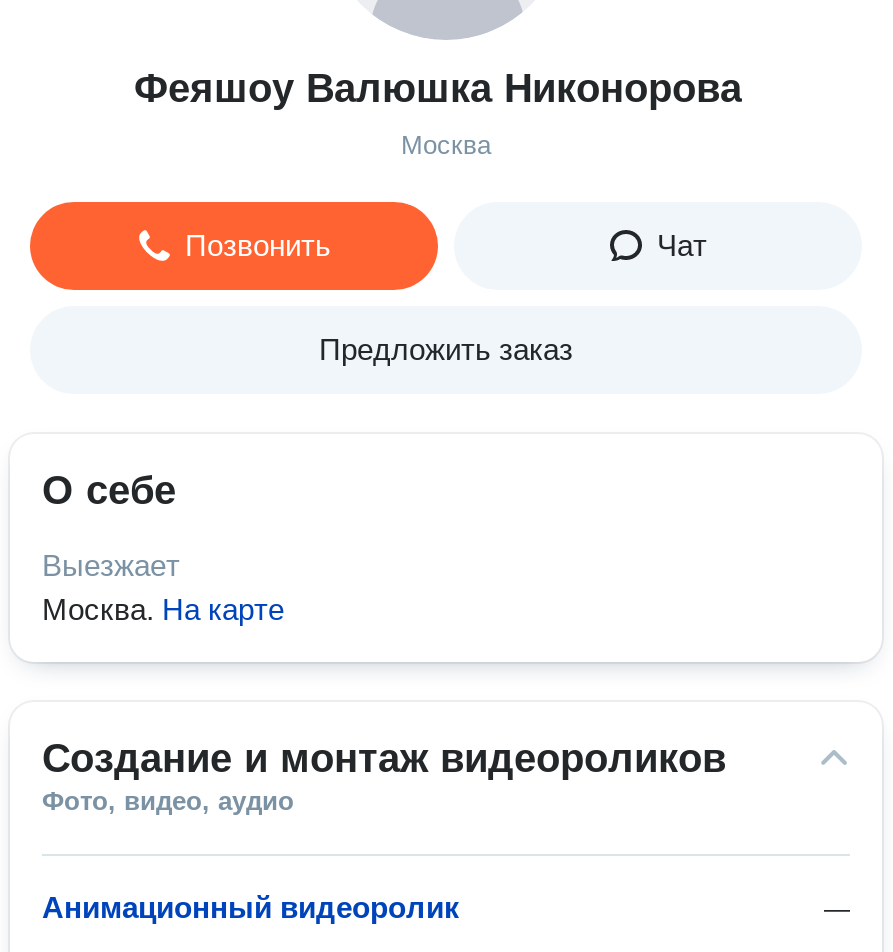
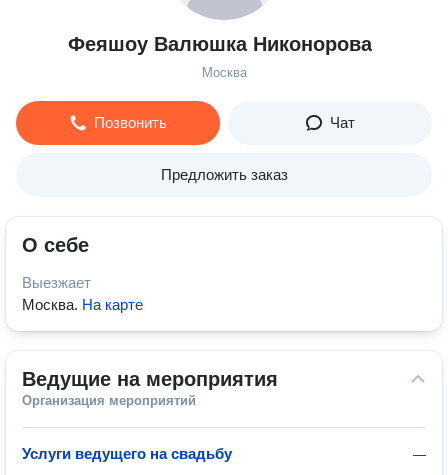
- Создание и монтаж видеороликов
- Фото, видео, аудио
+ Ведущие на мероприятия
+ Организация мероприятий

- Анимационный видеоролик
+ Услуги ведущего на свадьбу
